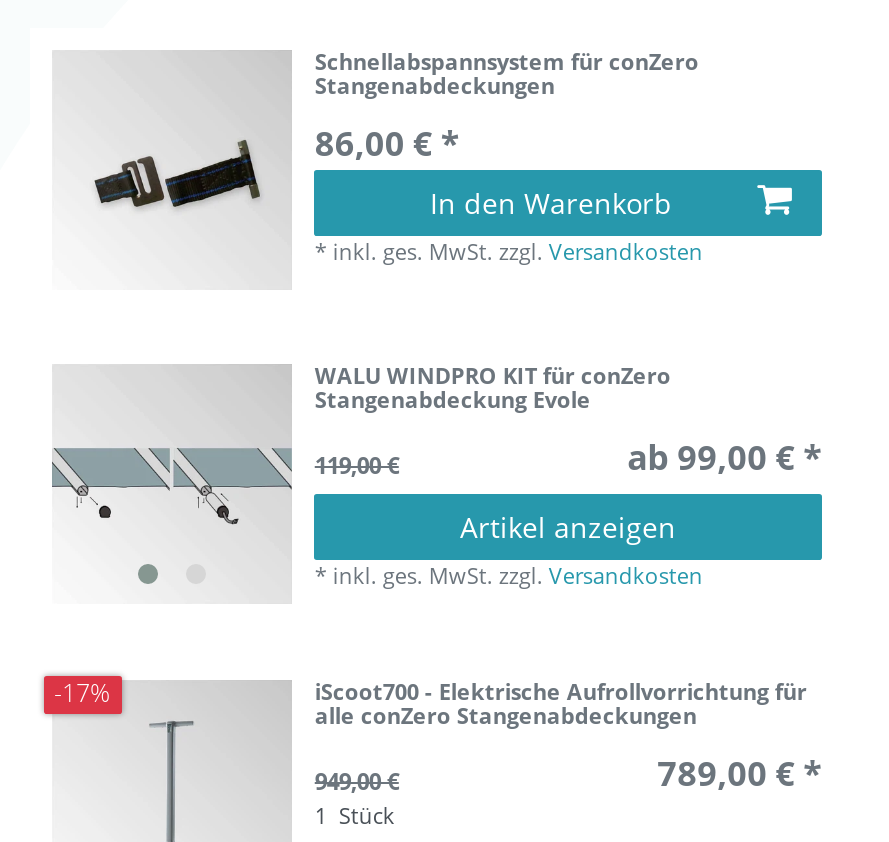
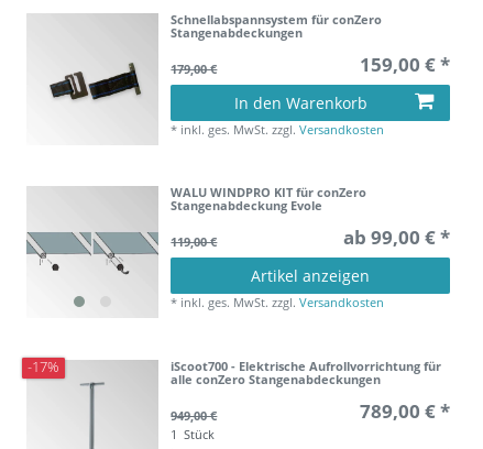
- 86,00 € *
+ 179,00 €
+ 159,00 € *
